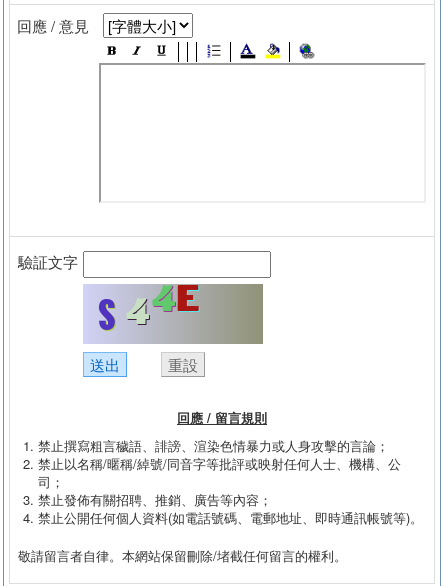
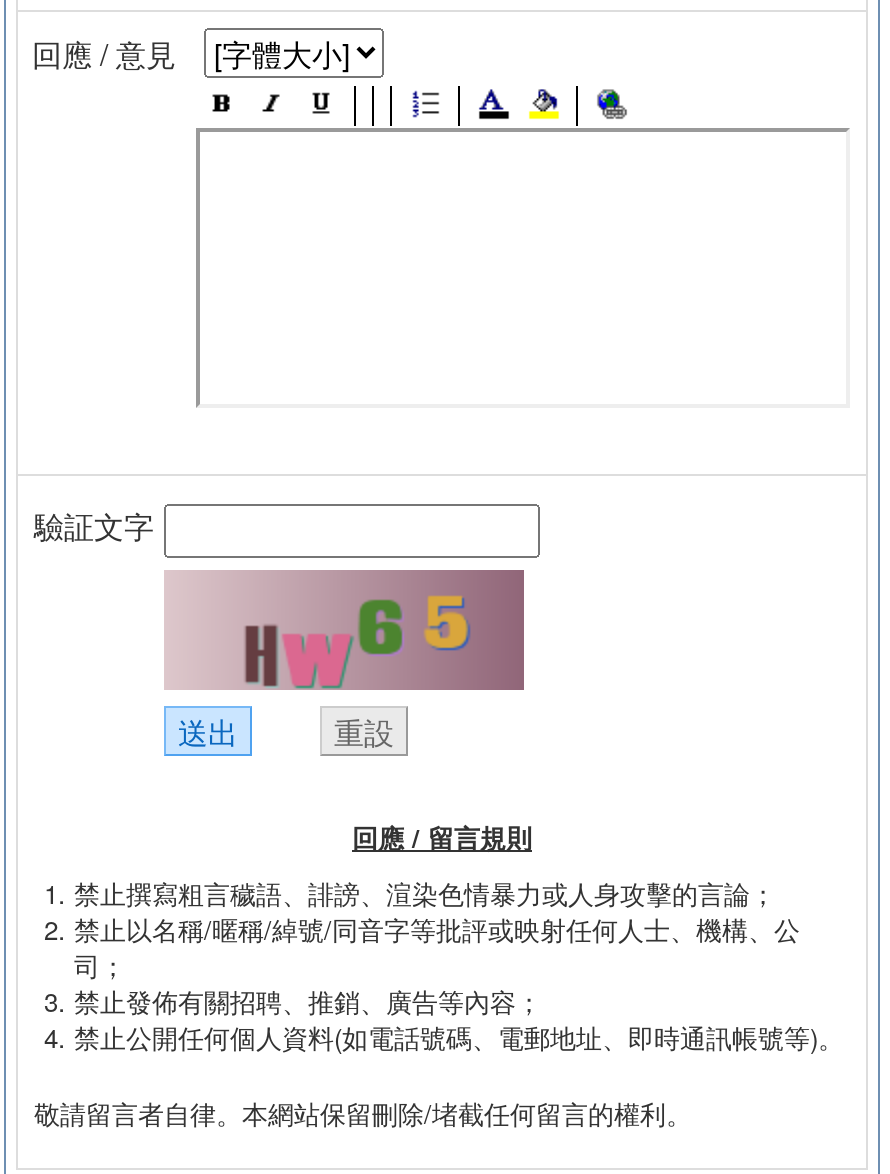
- [image]
+ [image]
